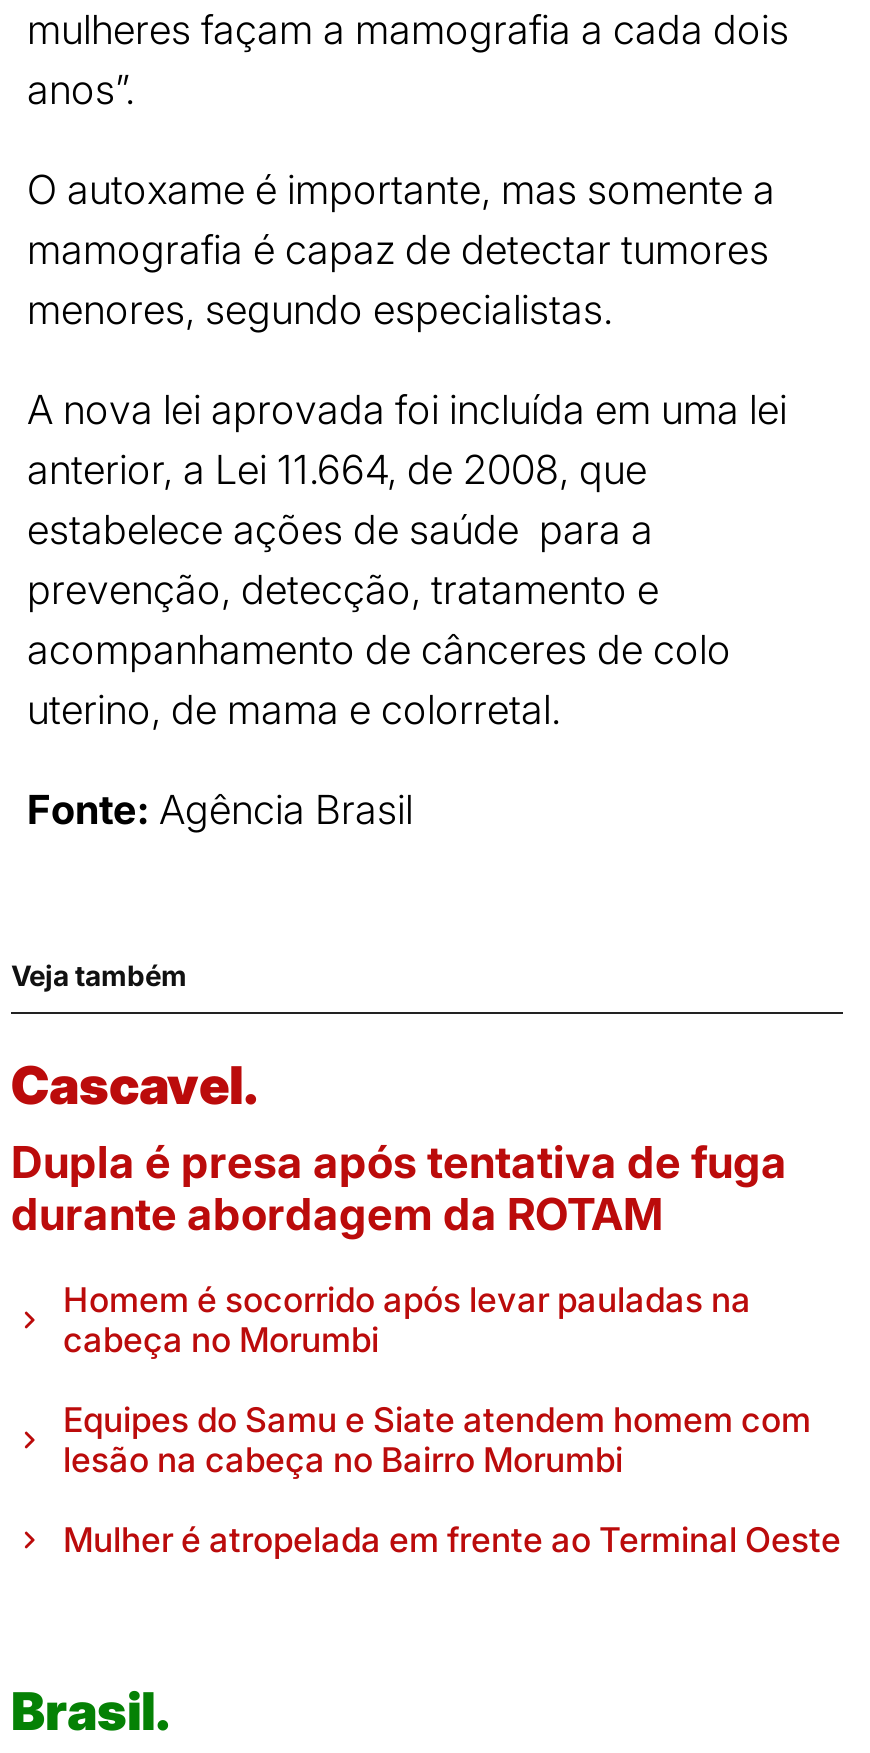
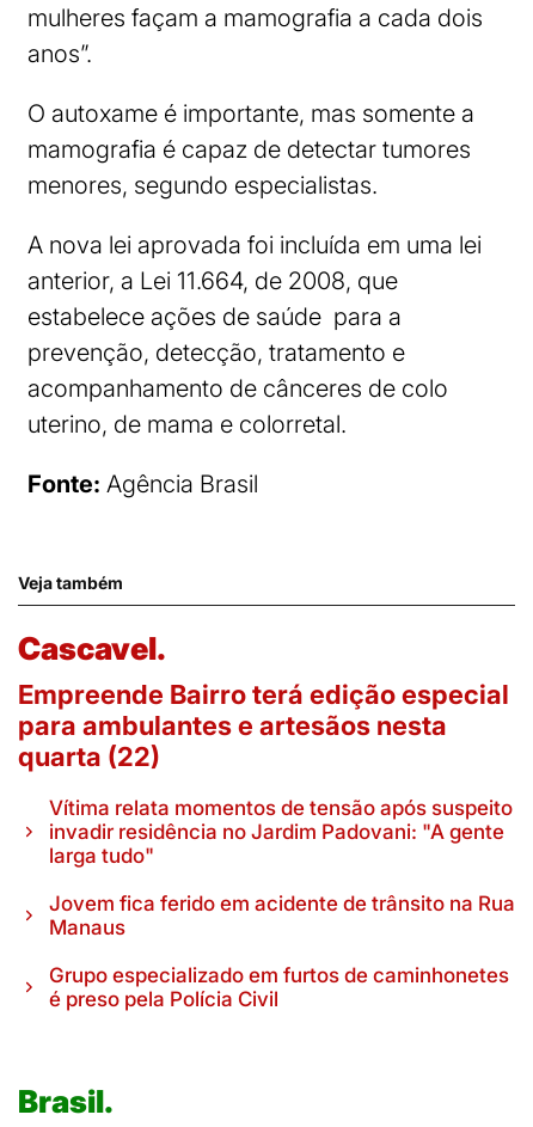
- Dupla é presa após tentativa de fuga
- durante abordagem da ROTAM
+ Empreende Bairro terá edição especial
+ para ambulantes e artesãos nesta
+ quarta (22)

- Homem é socorrido após levar pauladas na
- cabeça no Morumbi
+ Vítima relata momentos de tensão após suspeito
+ invadir residência no Jardim Padovani: "A gente
+ larga tudo"

- Equipes do Samu e Siate atendem homem com
- lesão na cabeça no Bairro Morumbi
+ Jovem fica ferido em acidente de trânsito na Rua
+ Manaus

- Mulher é atropelada em frente ao Terminal Oeste
+ Grupo especializado em furtos de caminhonetes
+ é preso pela Polícia Civil
